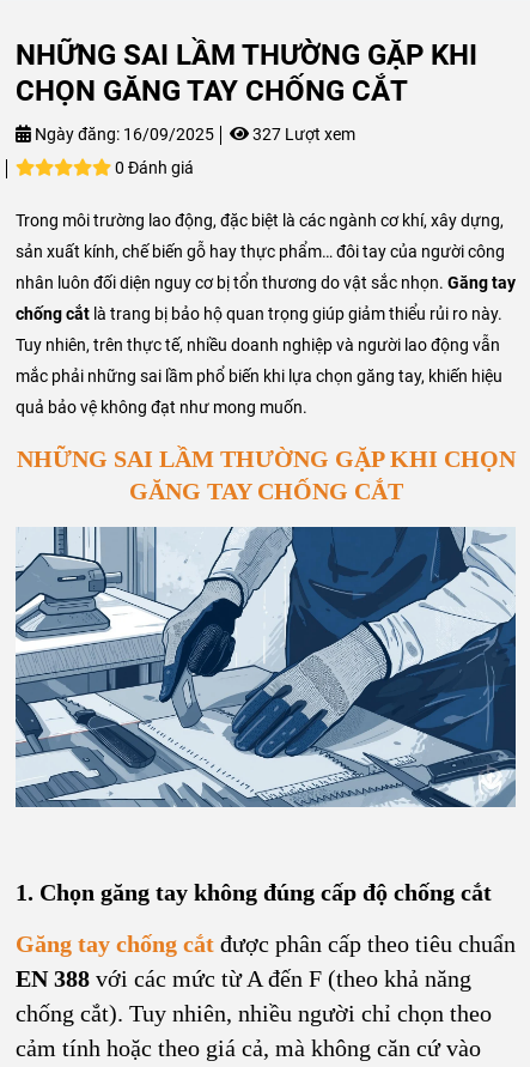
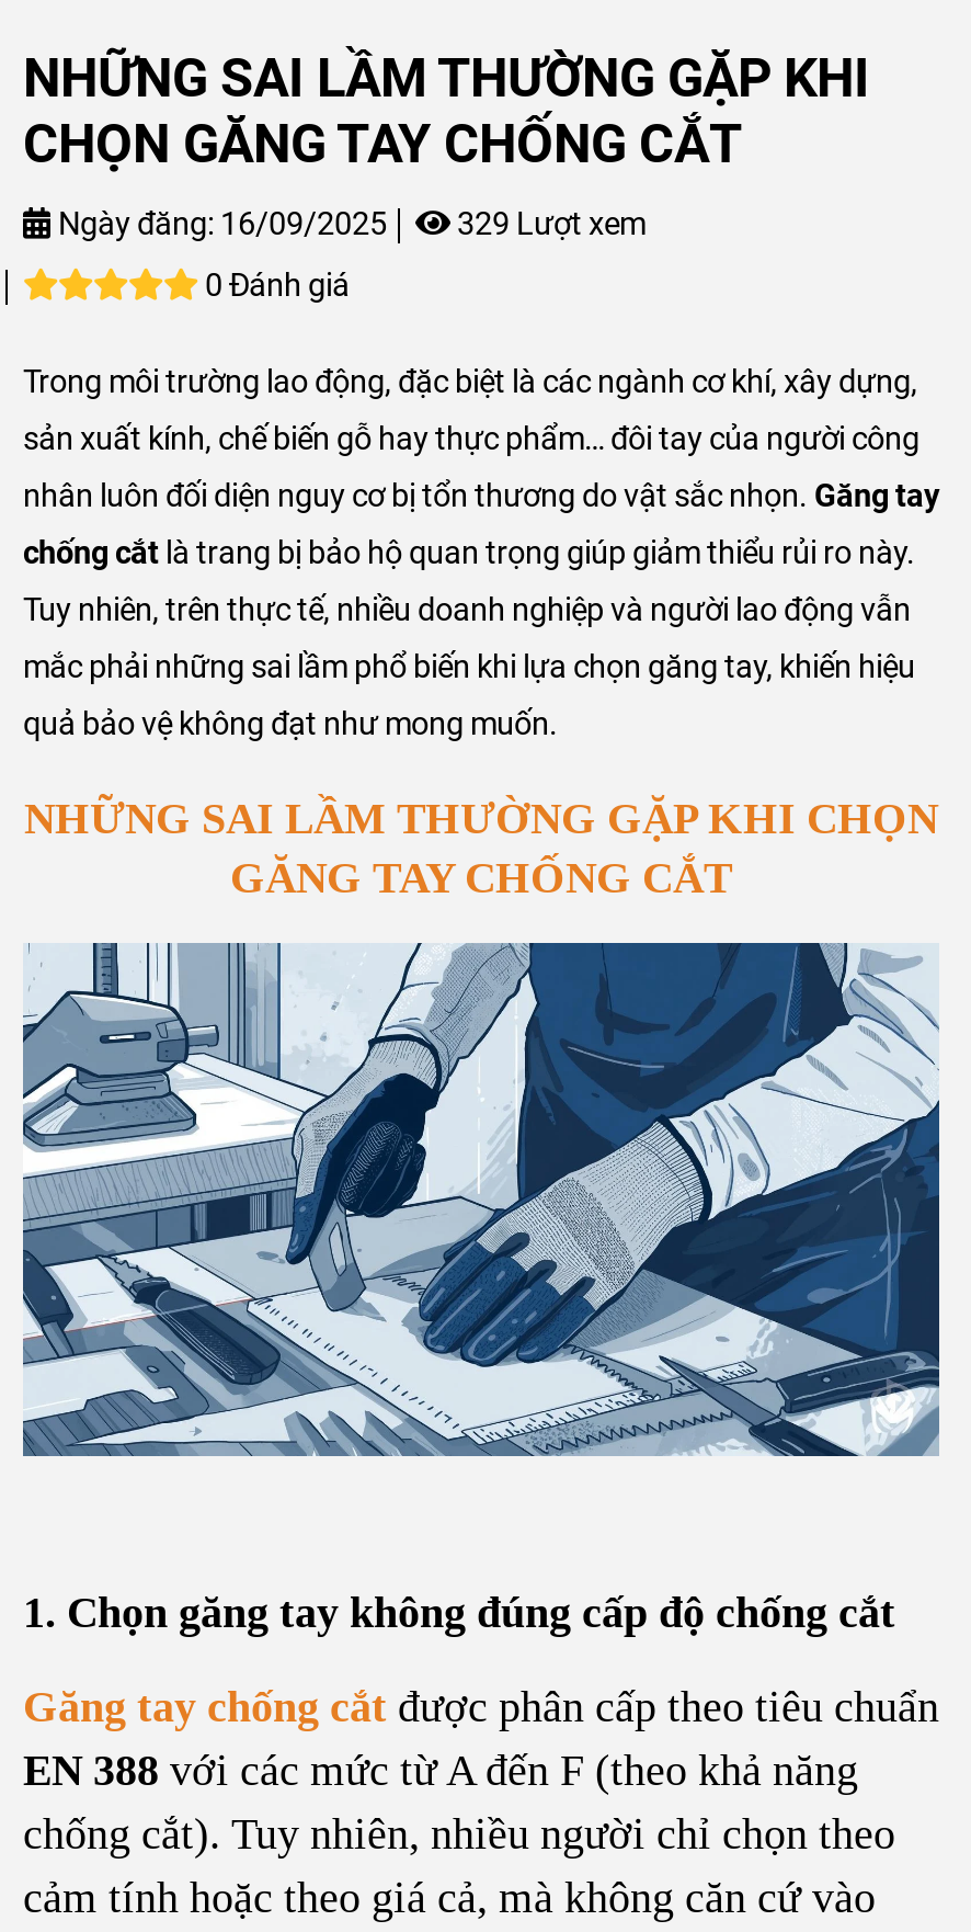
- Ngày đăng: 16/09/2025 327 Lượt xem
+ Ngày đăng: 16/09/2025 329 Lượt xem
